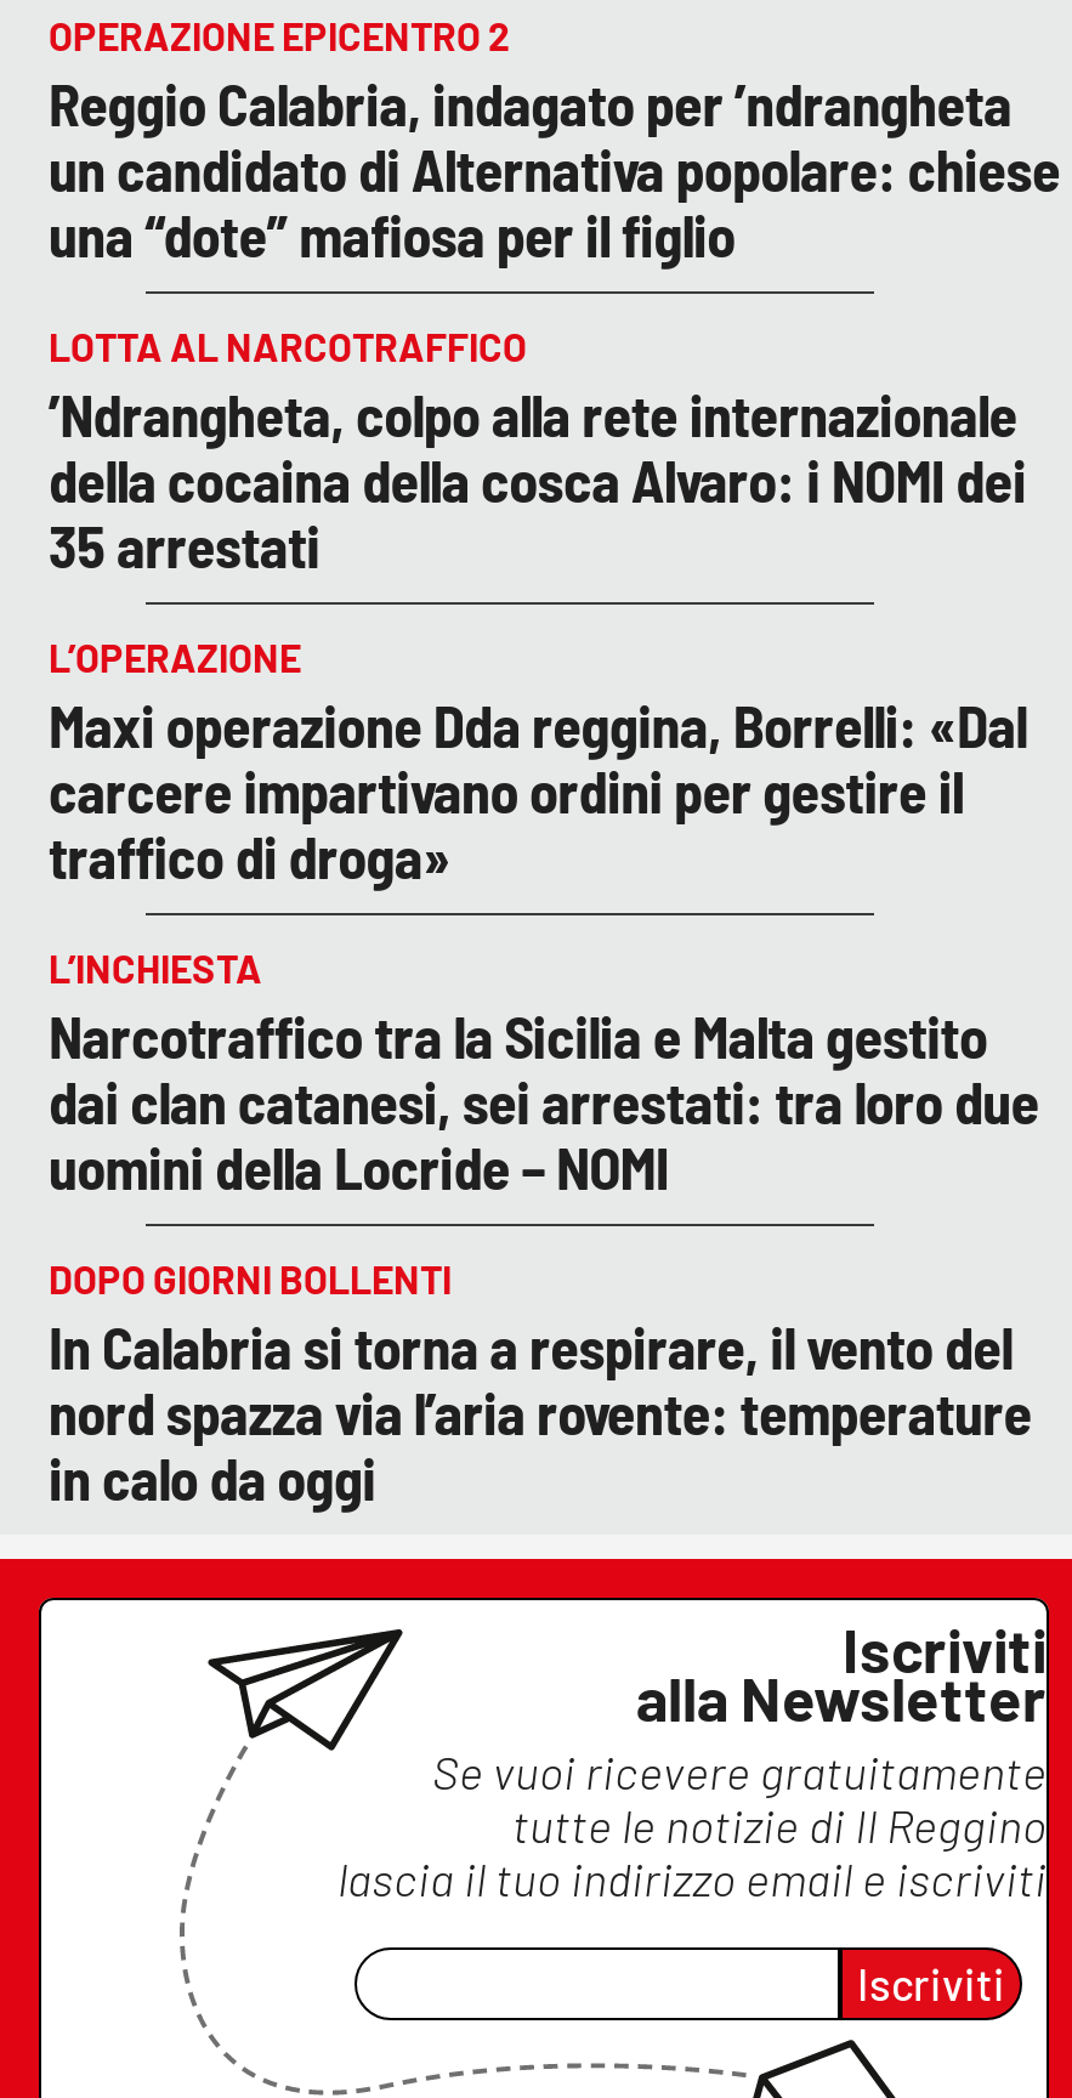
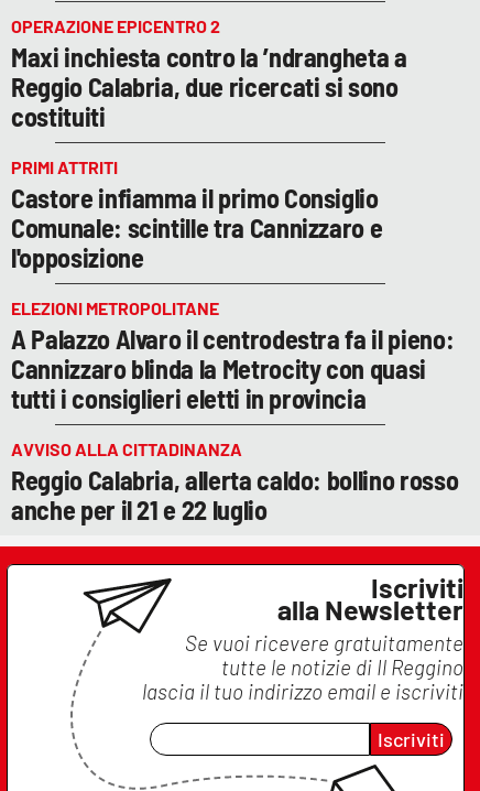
- Reggio Calabria, indagato per ’ndrangheta
- un candidato di Alternativa popolare: chiese
- una “dote” mafiosa per il figlio
- LOTTA AL NARCOTRAFFICO
- ’Ndrangheta, colpo alla rete internazionale
- della cocaina della cosca Alvaro: i NOMI dei
- 35 arrestati
- L’OPERAZIONE
- Maxi operazione Dda reggina, Borrelli: «Dal
- carcere impartivano ordini per gestire il
- traffico di droga»
- L’INCHIESTA
- Narcotraffico tra la Sicilia e Malta gestito
- dai clan catanesi, sei arrestati: tra loro due
- uomini della Locride – NOMI
- DOPO GIORNI BOLLENTI
- In Calabria si torna a respirare, il vento del
- nord spazza via l’aria rovente: temperature
- in calo da oggi
+ Maxi inchiesta contro la ’ndrangheta a
+ Reggio Calabria, due ricercati si sono
+ costituiti
+ PRIMI ATTRITI
+ Castore infiamma il primo Consiglio
+ Comunale: scintille tra Cannizzaro e
+ l'opposizione
+ ELEZIONI METROPOLITANE
+ A Palazzo Alvaro il centrodestra fa il pieno:
+ Cannizzaro blinda la Metrocity con quasi
+ tutti i consiglieri eletti in provincia
+ AVVISO ALLA CITTADINANZA
+ Reggio Calabria, allerta caldo: bollino rosso
+ anche per il 21 e 22 luglio
